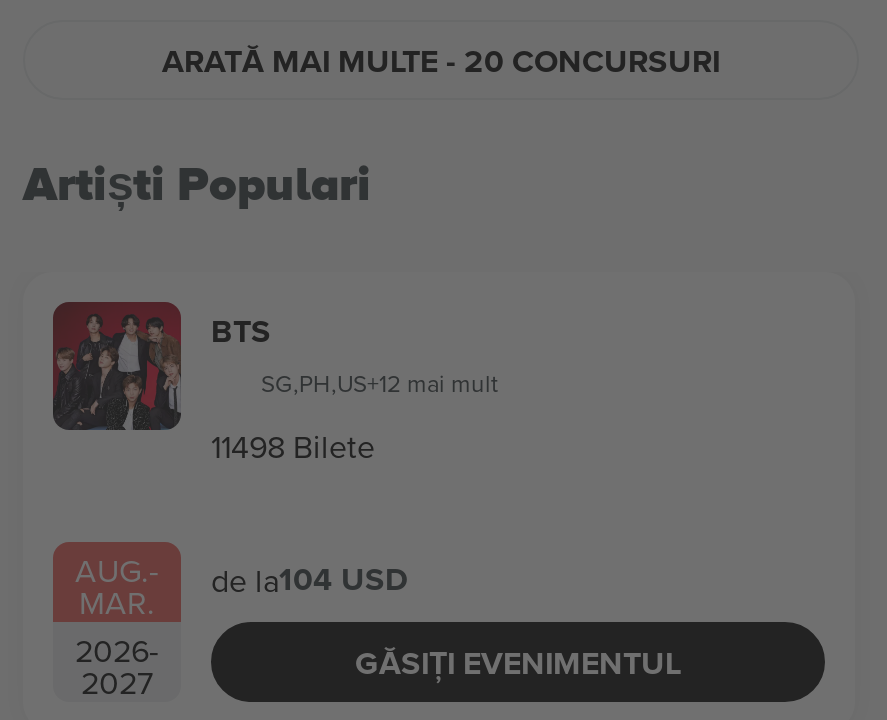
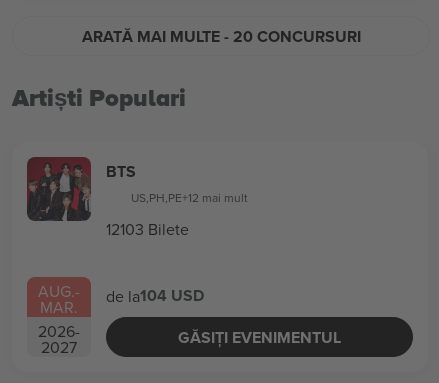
- SG,PH,US+12 mai mult
+ US,PH,PE+12 mai mult

- 11498 Bilete
+ 12103 Bilete
